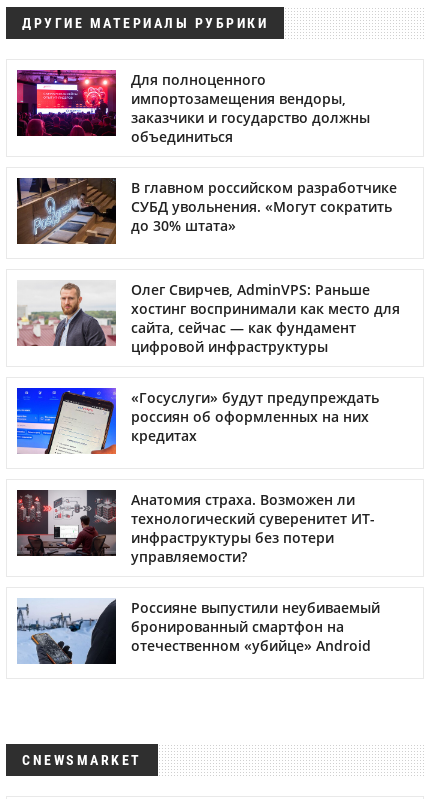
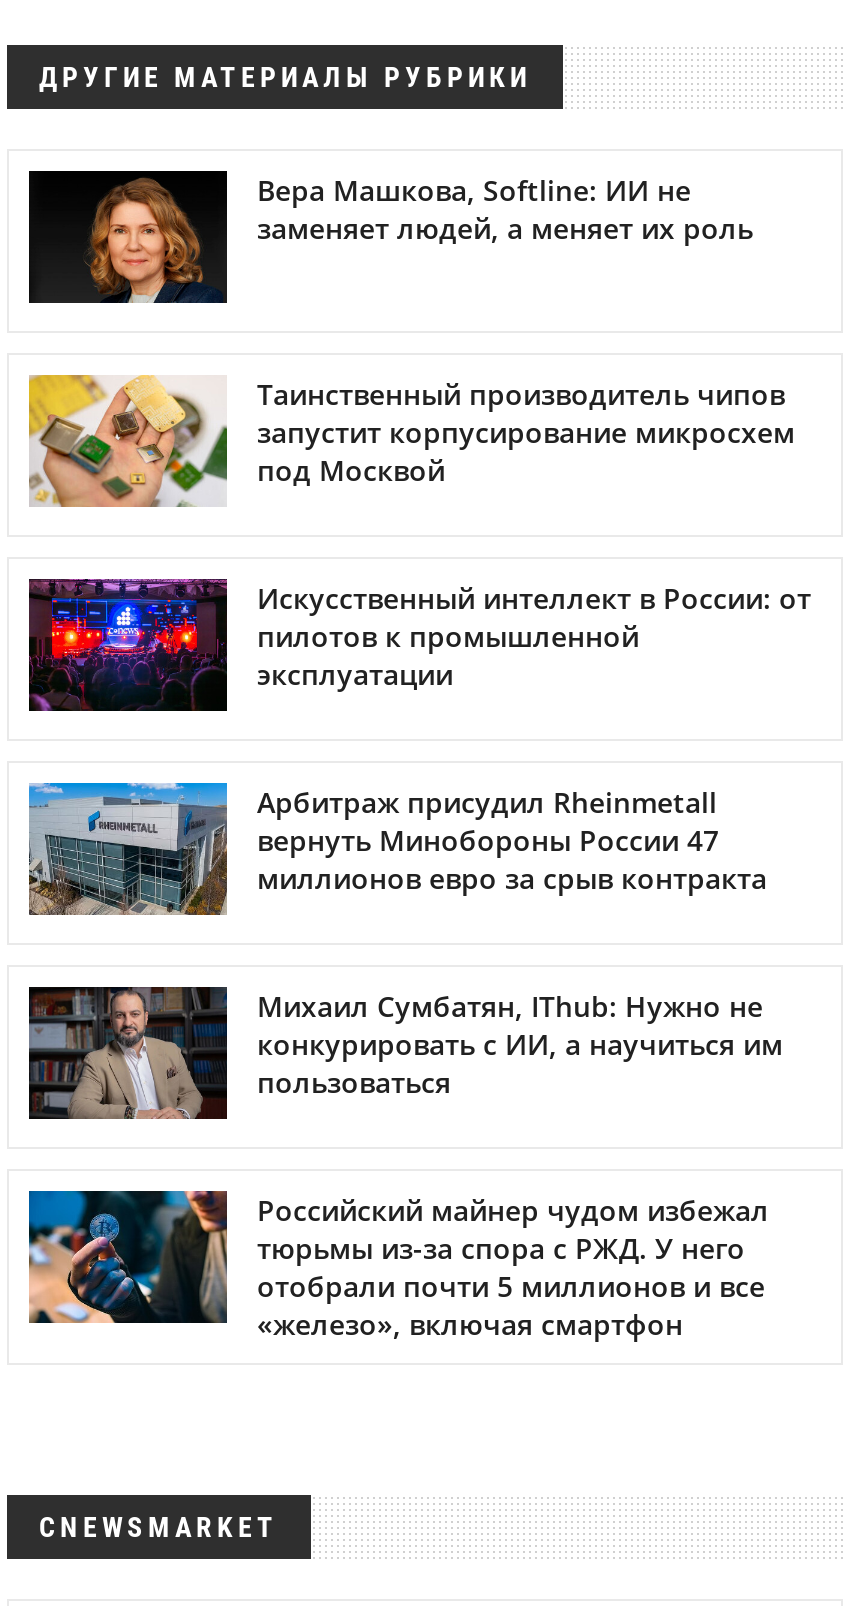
- [image]
- Для полноценного
- импортозамещения вендоры,
- заказчики и государство должны
- объединиться
+ [image]
+ Вера Машкова, Softline: ИИ не
+ заменяет людей, а меняет их роль

- [image]
- В главном российском разработчике
- СУБД увольнения. «Могут сократить
- до 30% штата»
+ [image]
+ Таинственный производитель чипов
+ запустит корпусирование микросхем
+ под Москвой

- [image]
- Олег Свирчев, AdminVPS: Раньше
- хостинг воспринимали как место для
- сайта, сейчас — как фундамент
- цифровой инфраструктуры
+ [image]
+ Искусственный интеллект в России: от
+ пилотов к промышленной
+ эксплуатации

- [image]
- «Госуслуги» будут предупреждать
- россиян об оформленных на них
- кредитах
+ [image]
+ Арбитраж присудил Rheinmetall
+ вернуть Минобороны России 47
+ миллионов евро за срыв контракта

- [image]
- Анатомия страха. Возможен ли
- технологический суверенитет ИТ-
- инфраструктуры без потери
- управляемости?
+ [image]
+ Михаил Сумбатян, IThub: Нужно не
+ конкурировать с ИИ, а научиться им
+ пользоваться

- [image]
- Россияне выпустили неубиваемый
- бронированный смартфон на
- отечественном «убийце» Android
+ [image]
+ Российский майнер чудом избежал
+ тюрьмы из-за спора с РЖД. У него
+ отобрали почти 5 миллионов и все
+ «железо», включая смартфон
